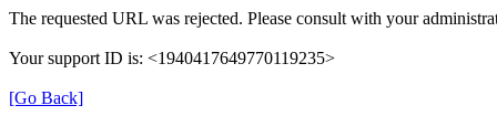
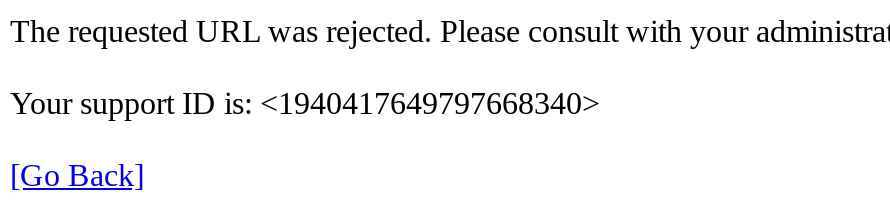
- Your support ID is: <1940417649770119235>
+ Your support ID is: <1940417649797668340>
